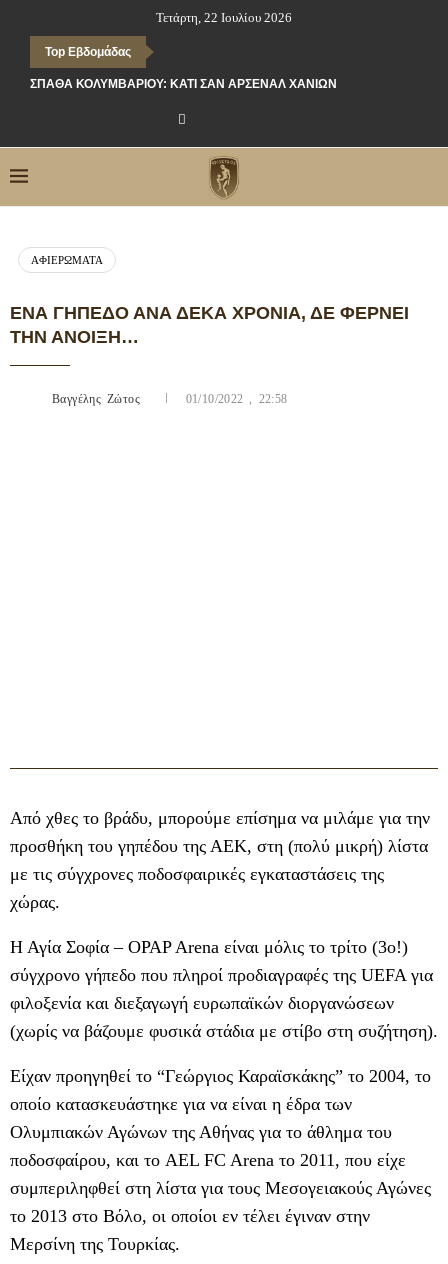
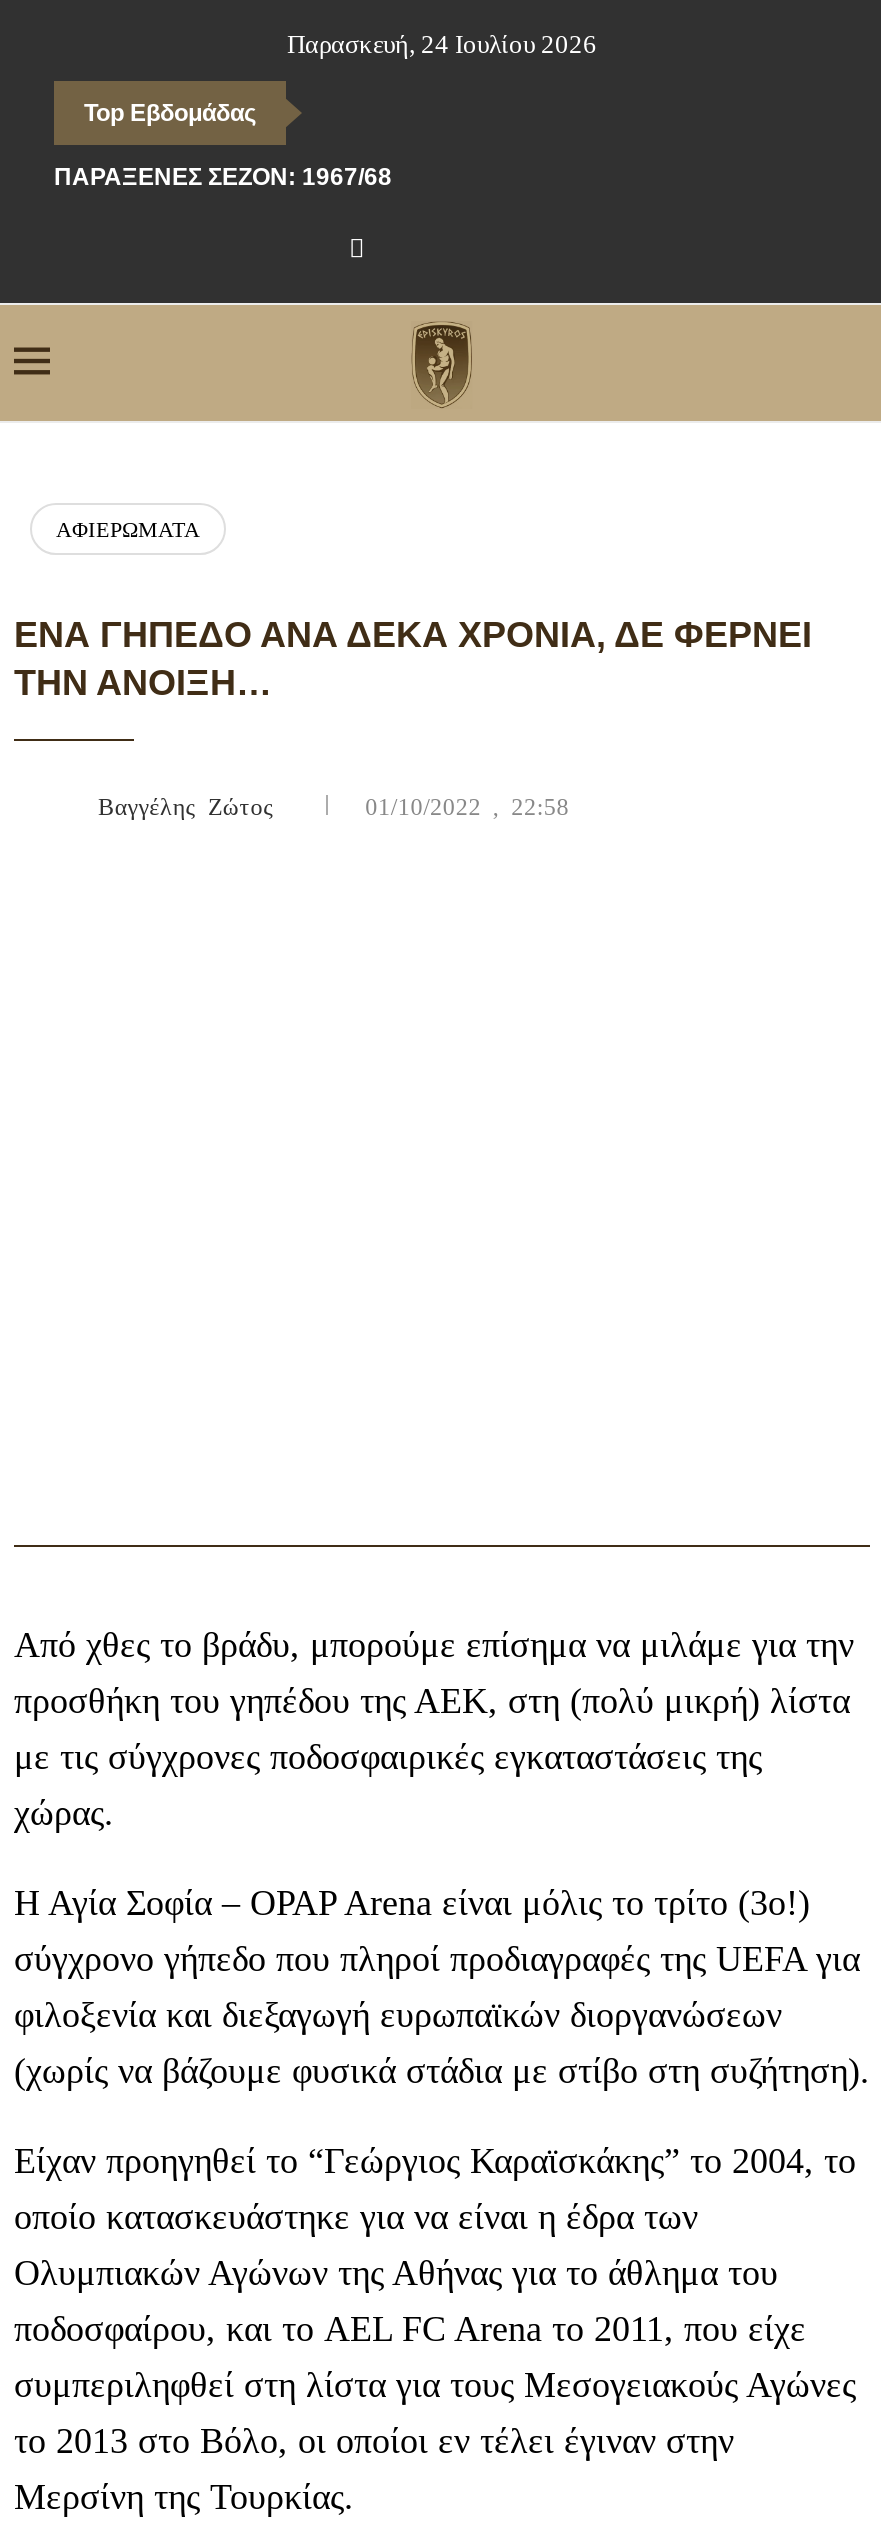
- Τετάρτη, 22 Ιουλίου 2026
+ Παρασκευή, 24 Ιουλίου 2026

- ΣΠΆΘΑ ΚΟΛΥΜΒΑΡΊΟΥ: ΚΆΤΙ ΣΑΝ ΆΡΣΕΝΑΛ ΧΑΝΊΩΝ
+ ΠΑΡΆΞΕΝΕΣ ΣΕΖΌΝ: 1967/68
